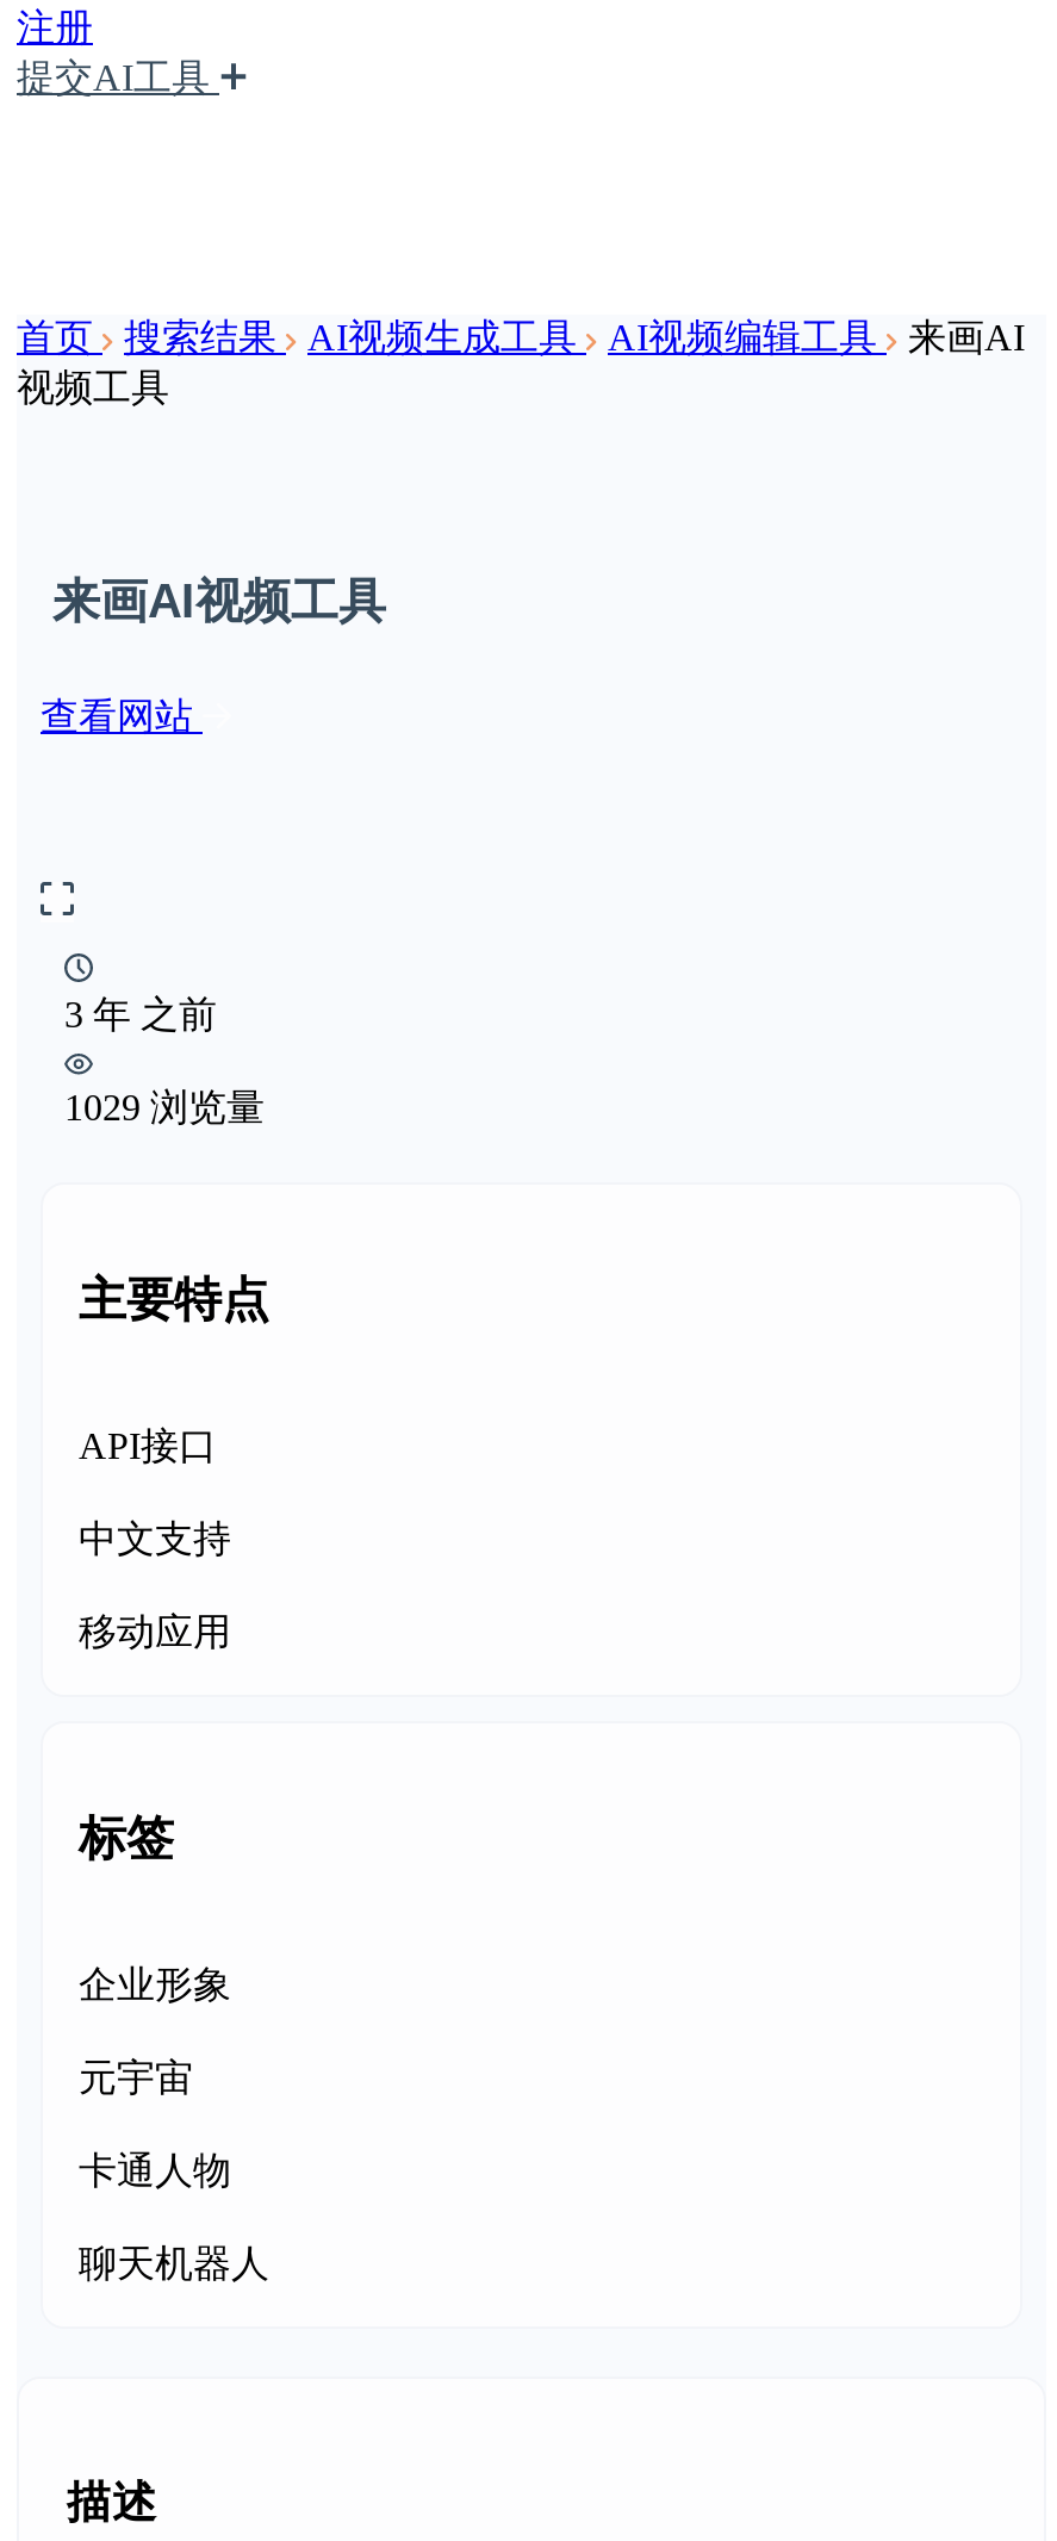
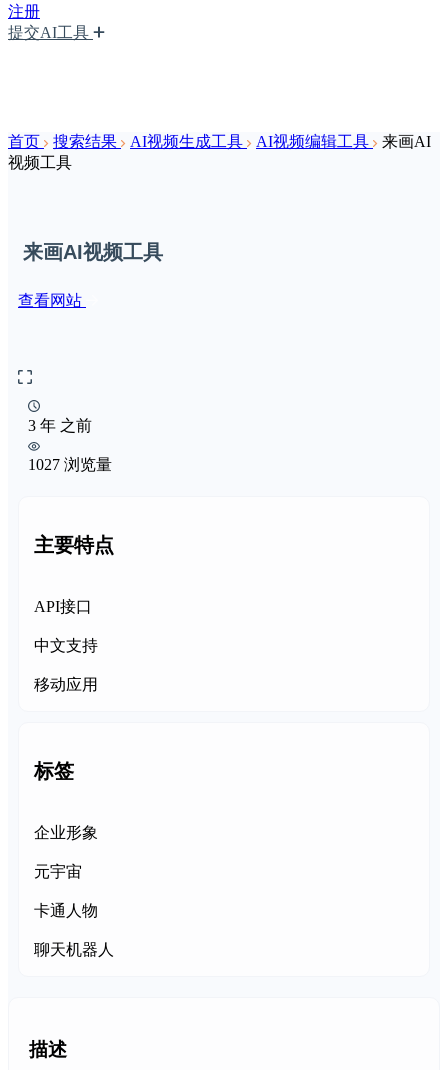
- 1029 浏览量
+ 1027 浏览量
